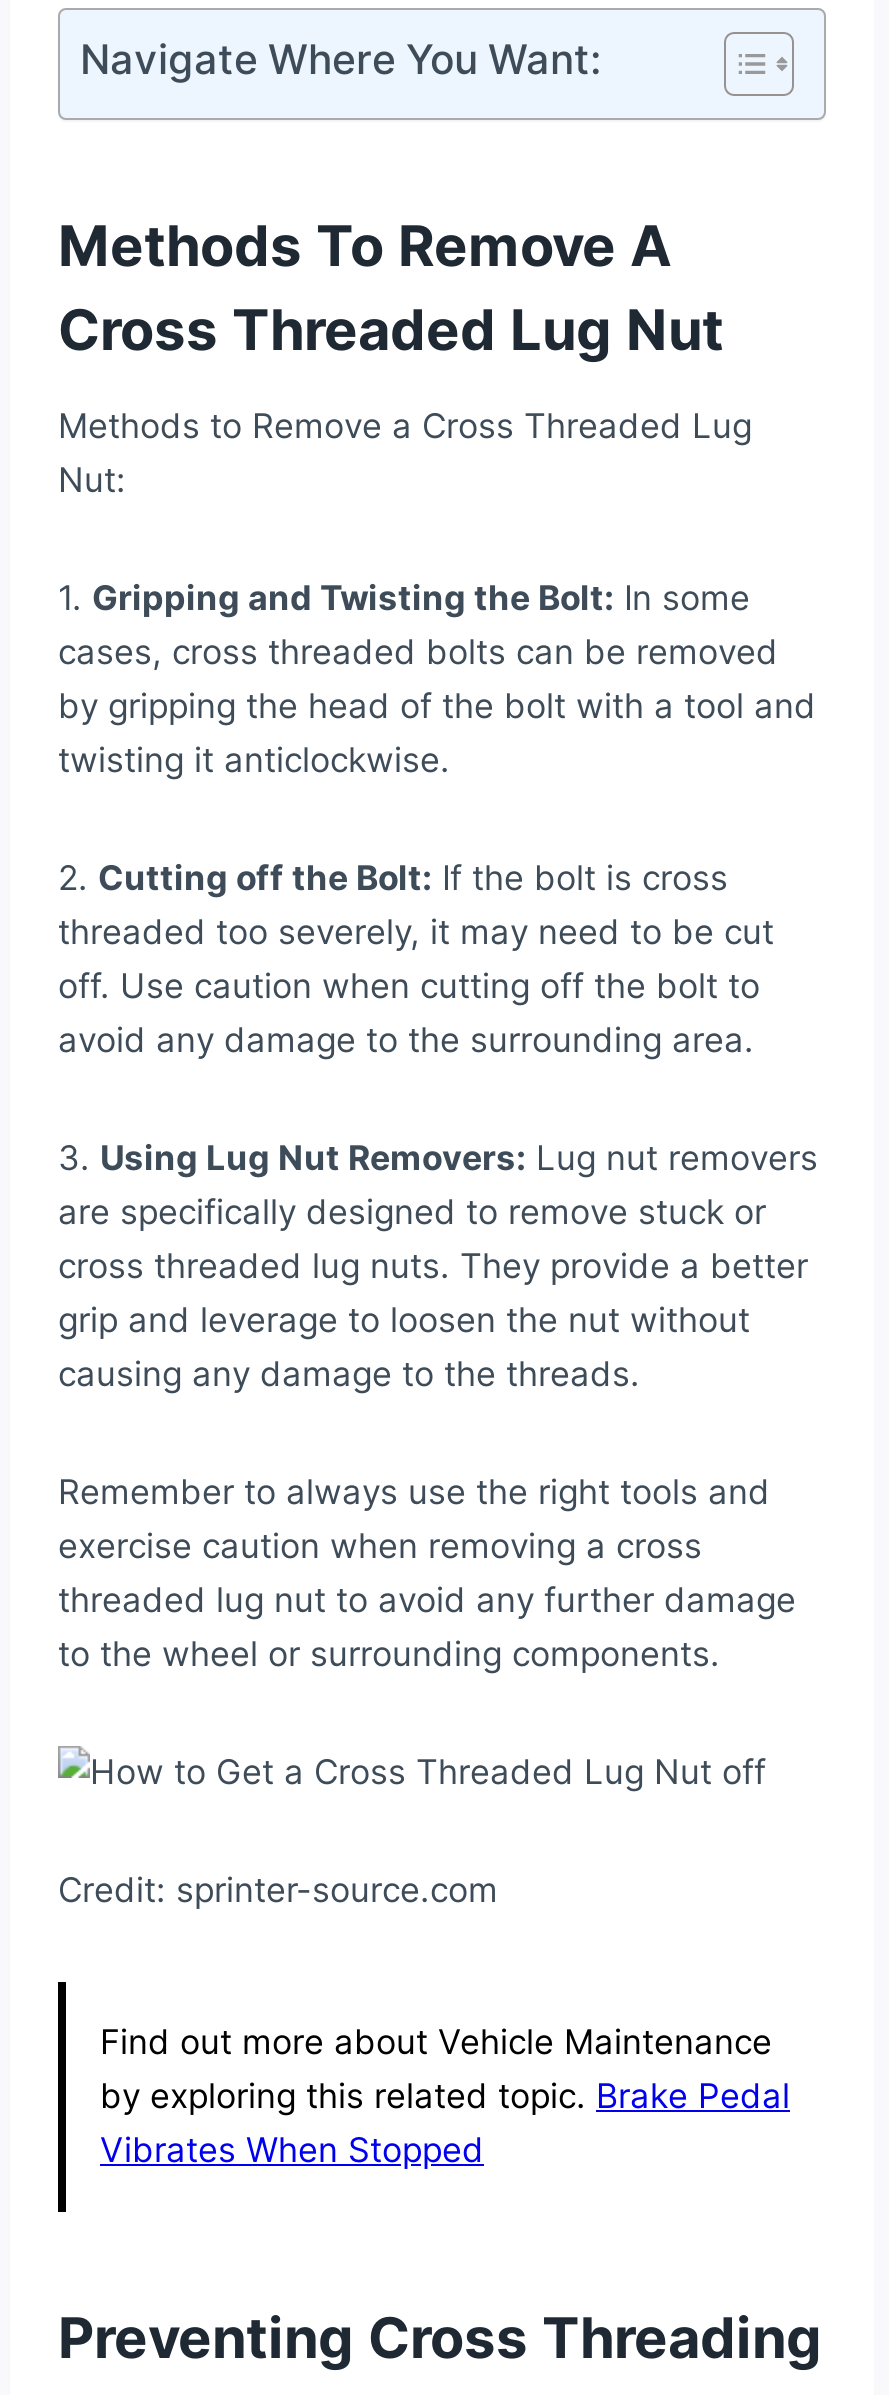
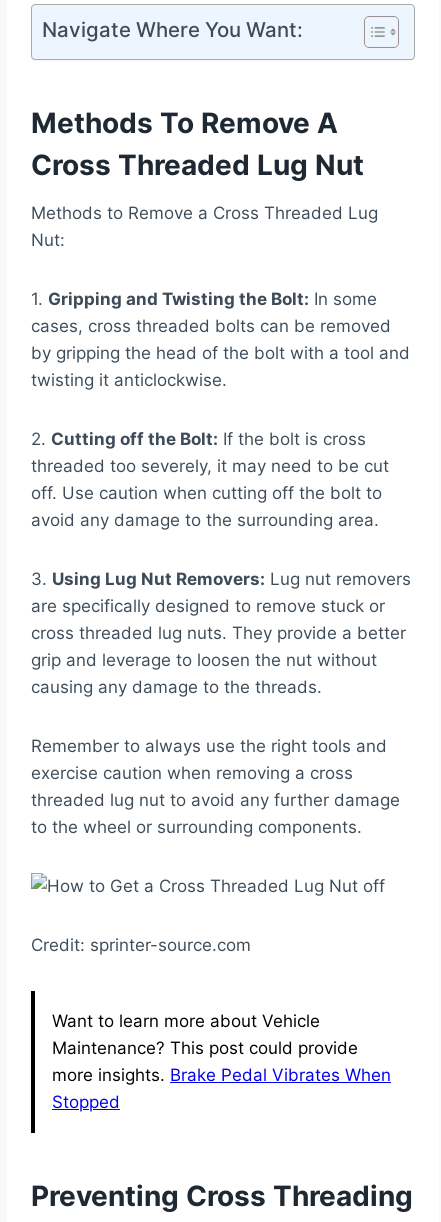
- Find out more about Vehicle Maintenance
- by exploring this related topic. Brake Pedal
- Vibrates When Stopped
+ Want to learn more about Vehicle
+ Maintenance? This post could provide
+ more insights. Brake Pedal Vibrates When
+ Stopped
